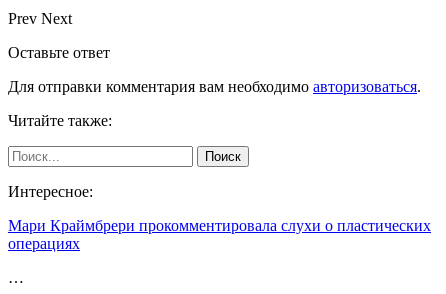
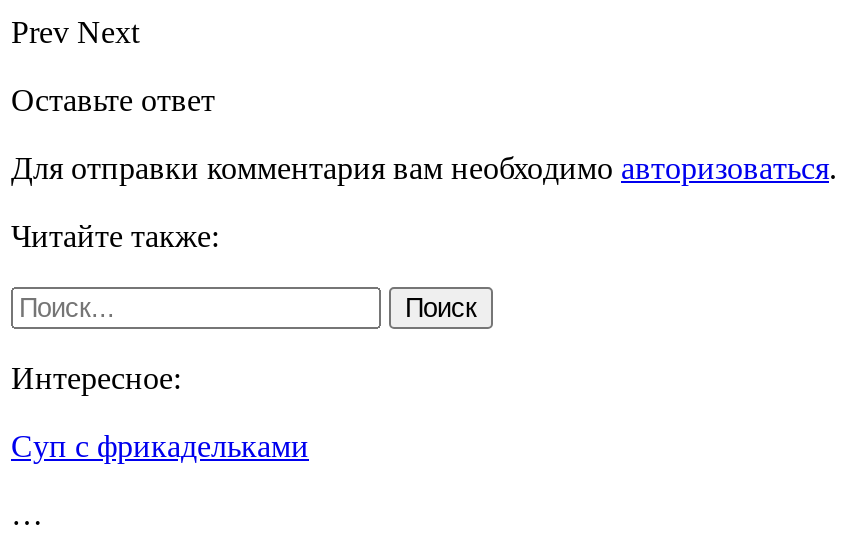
- Мари Краймбрери прокомментировала слухи о пластических
- операциях
+ Суп с фрикадельками
